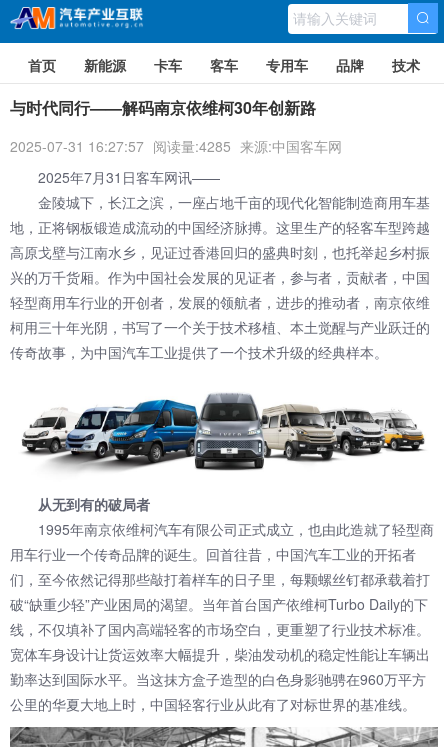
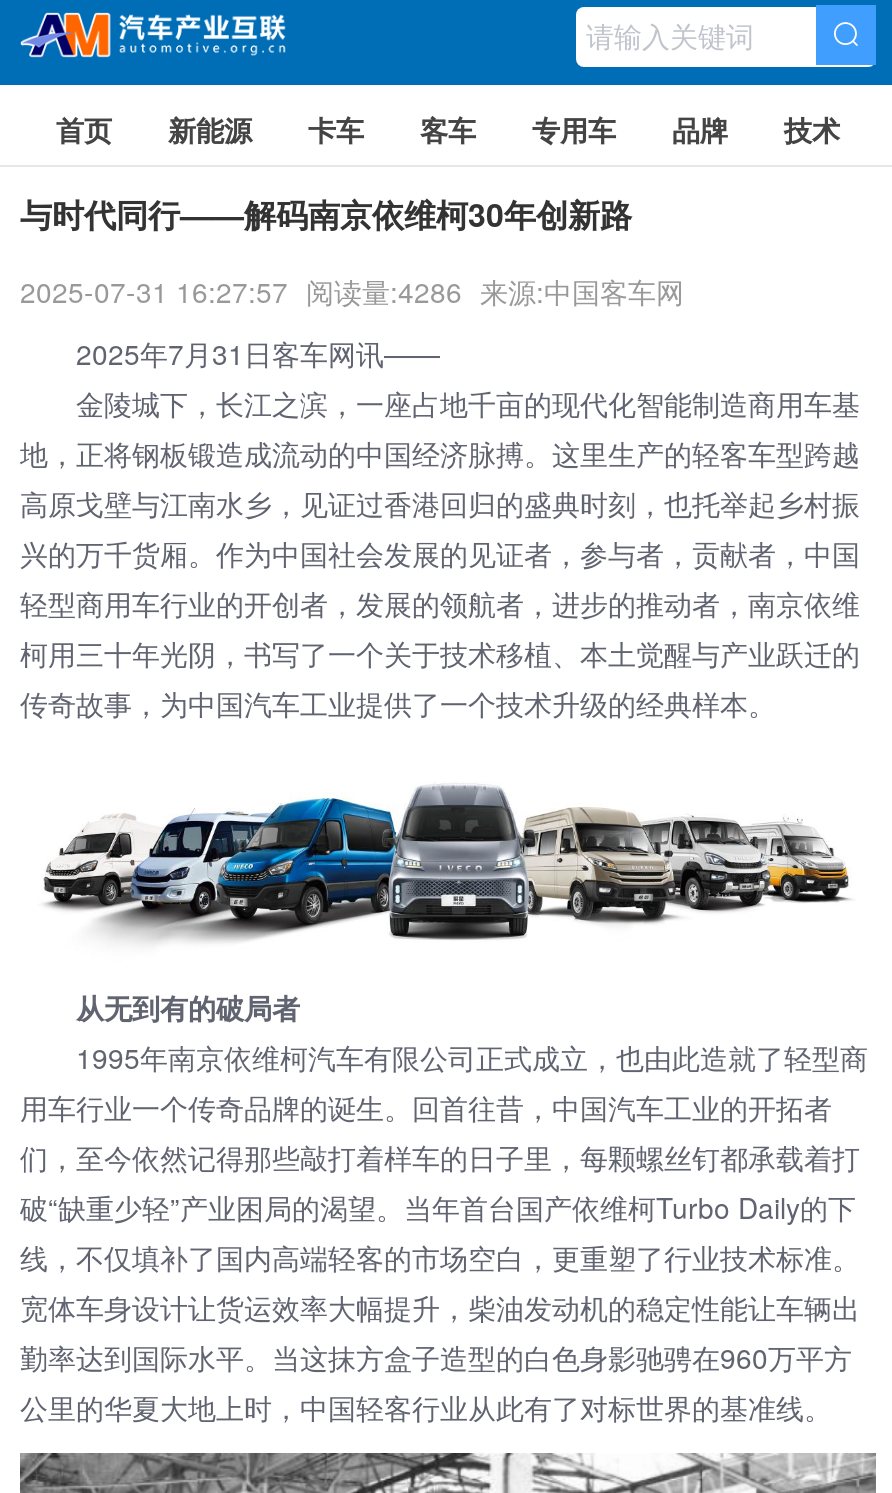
- 2025-07-31 16:27:57 阅读量:4285 来源:中国客车网
+ 2025-07-31 16:27:57 阅读量:4286 来源:中国客车网
